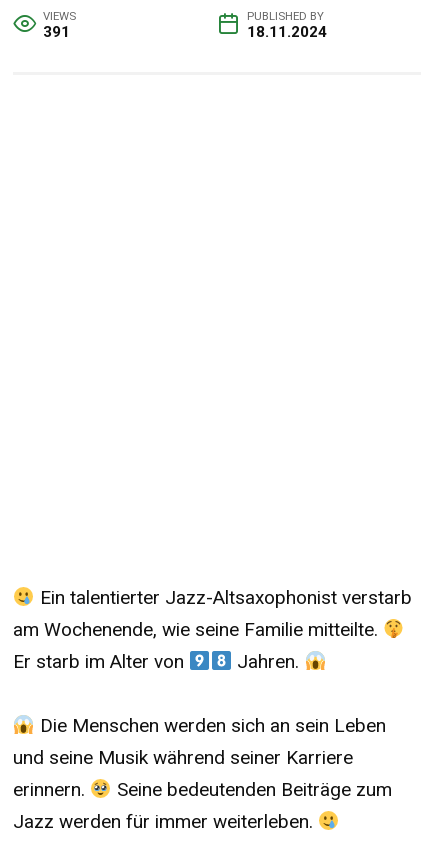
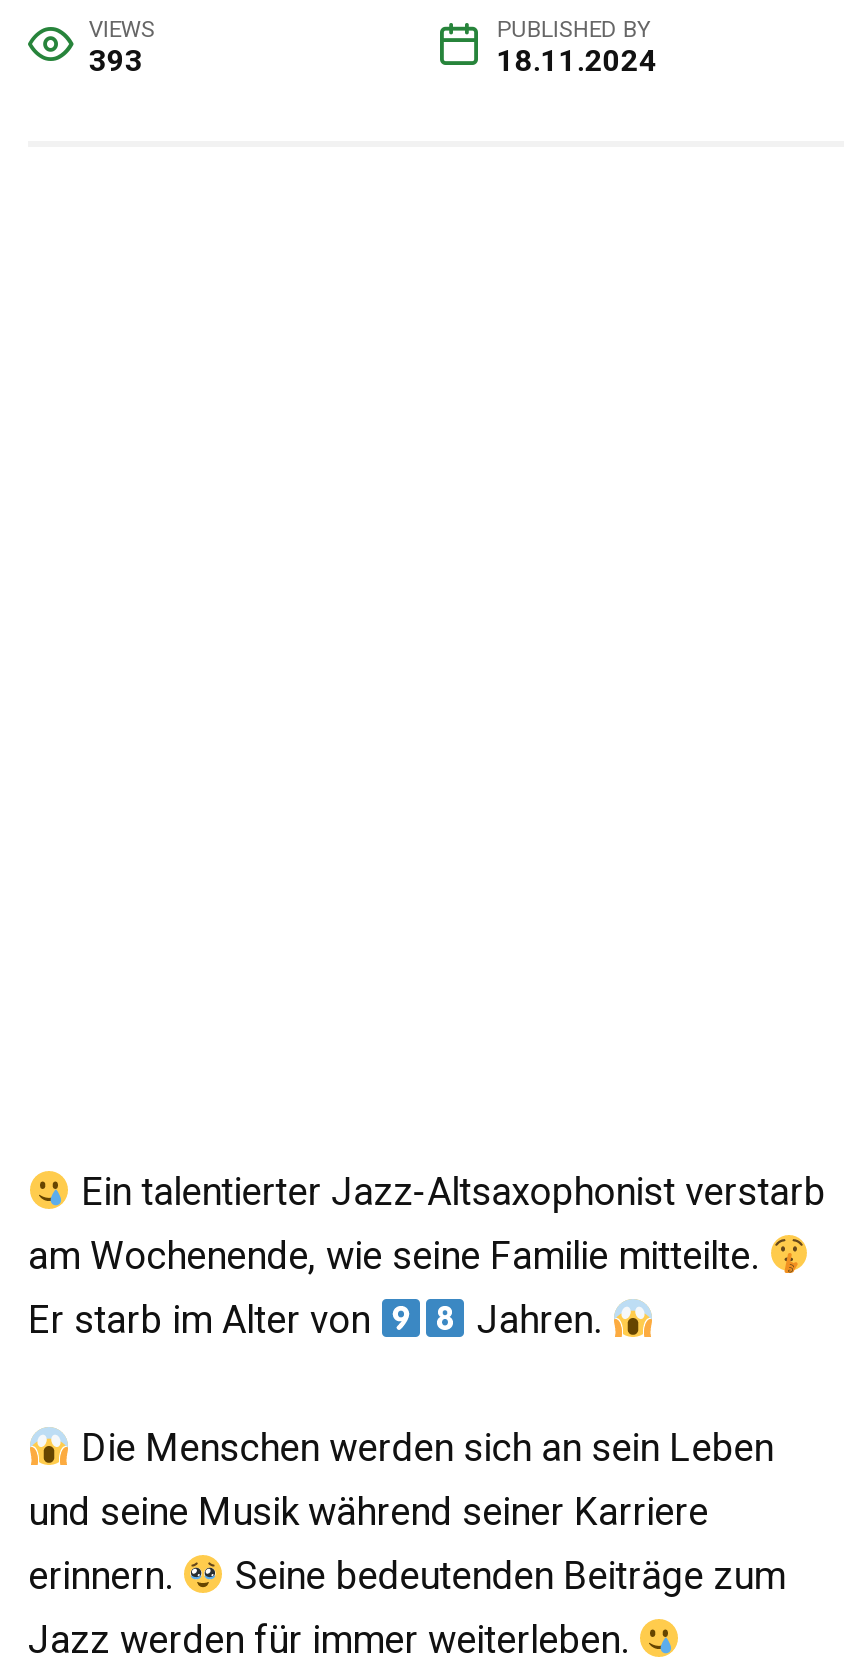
- 391
+ 393
